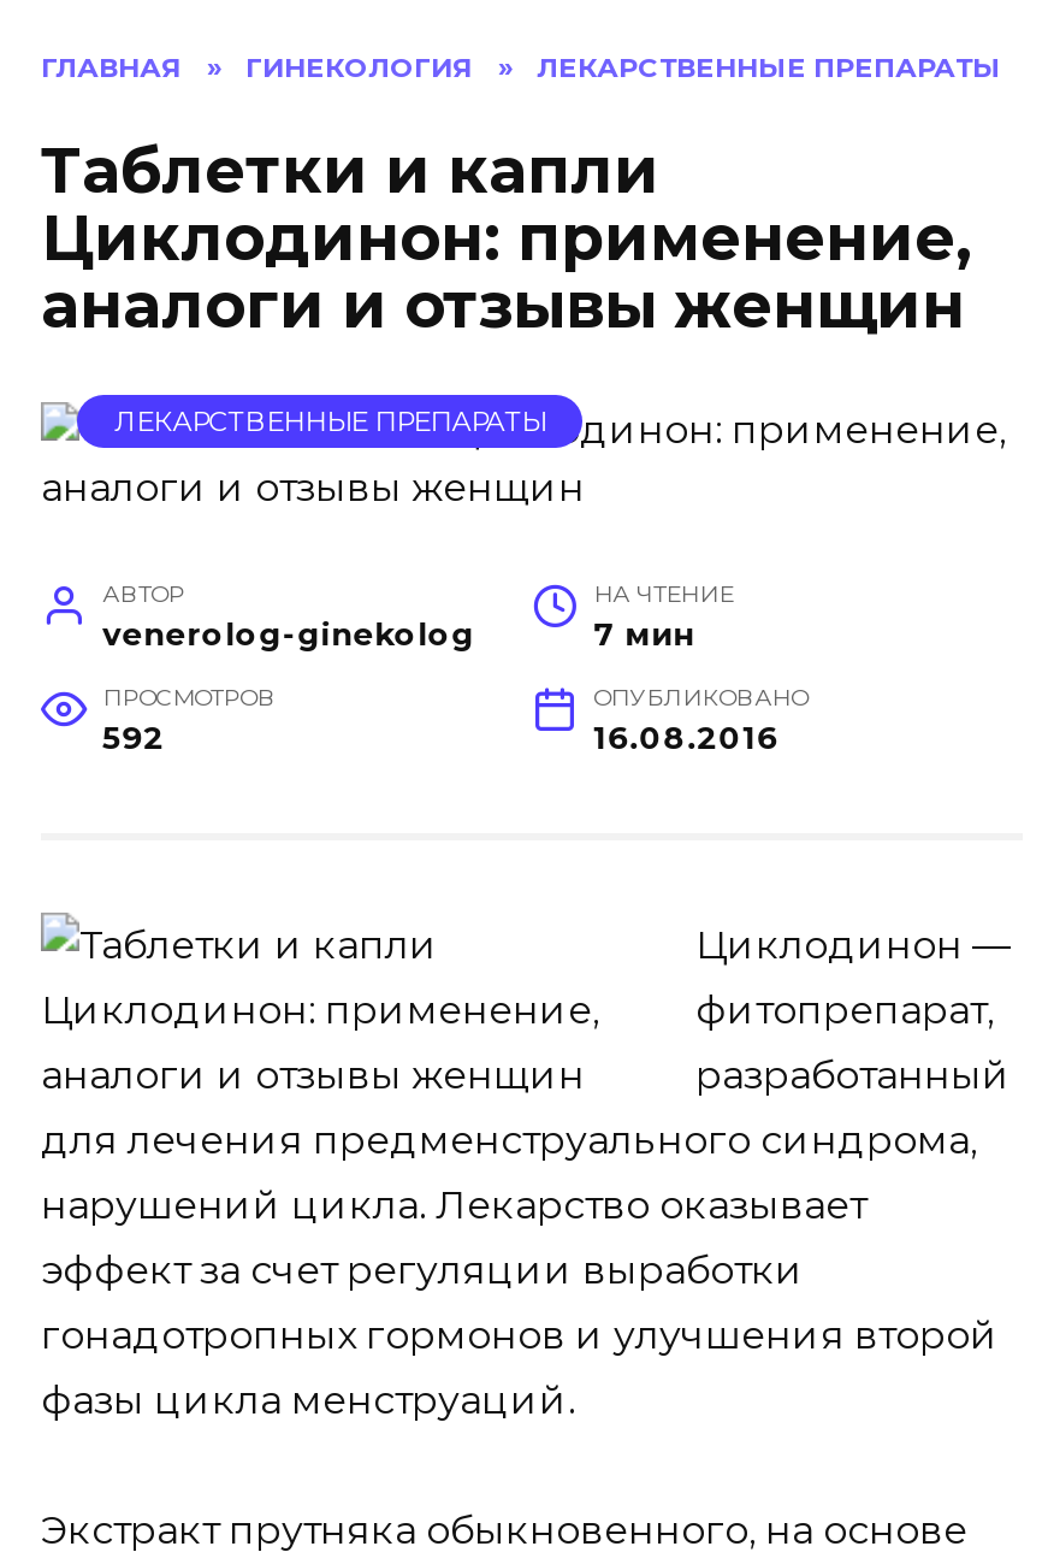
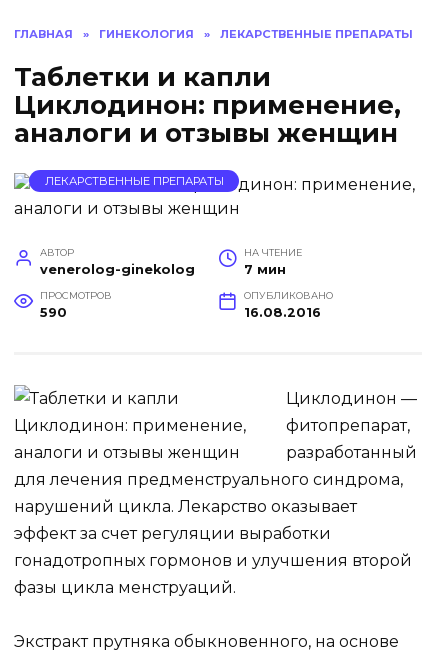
- 592
+ 590
